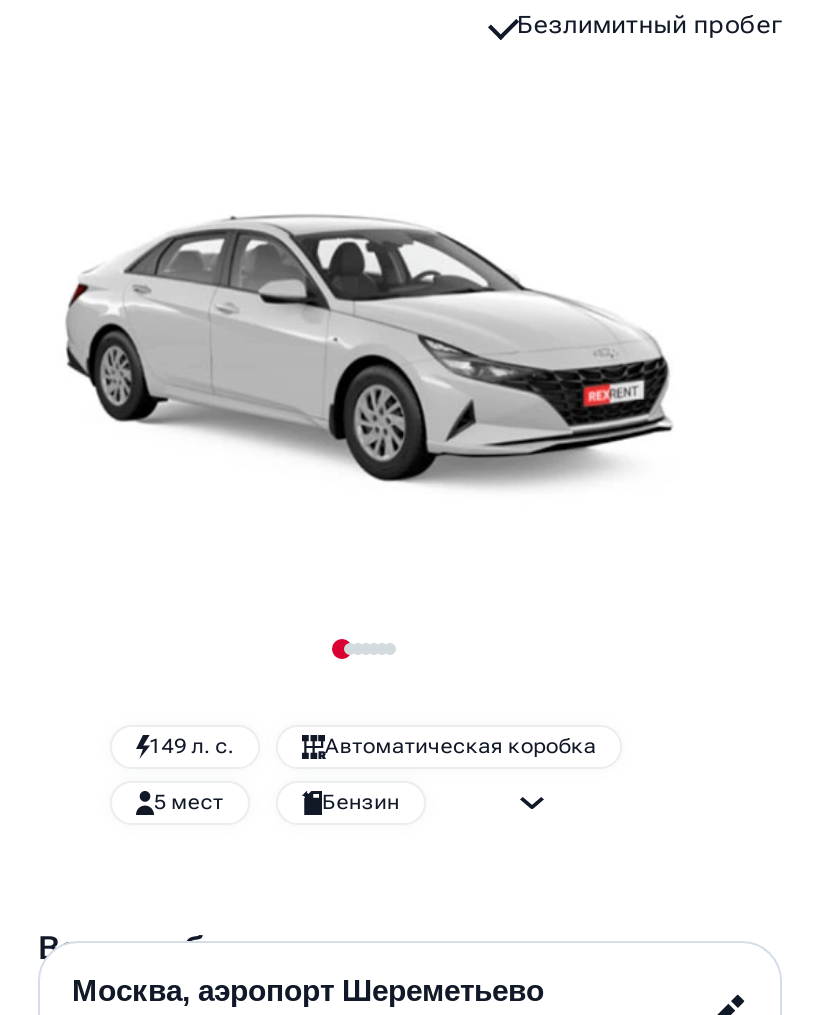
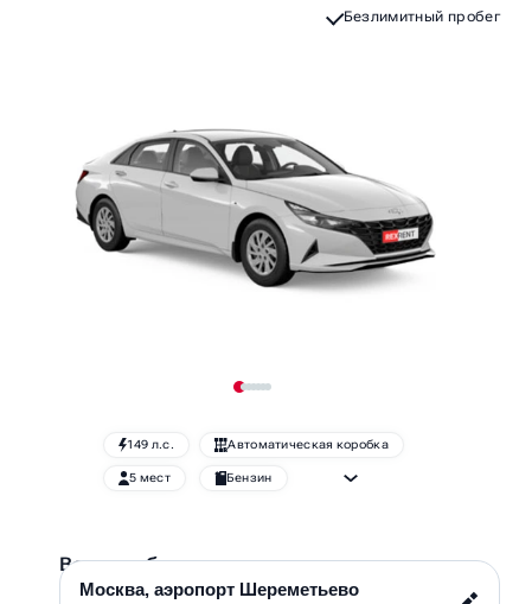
- 149 л. с.
+ 149 л.с.
